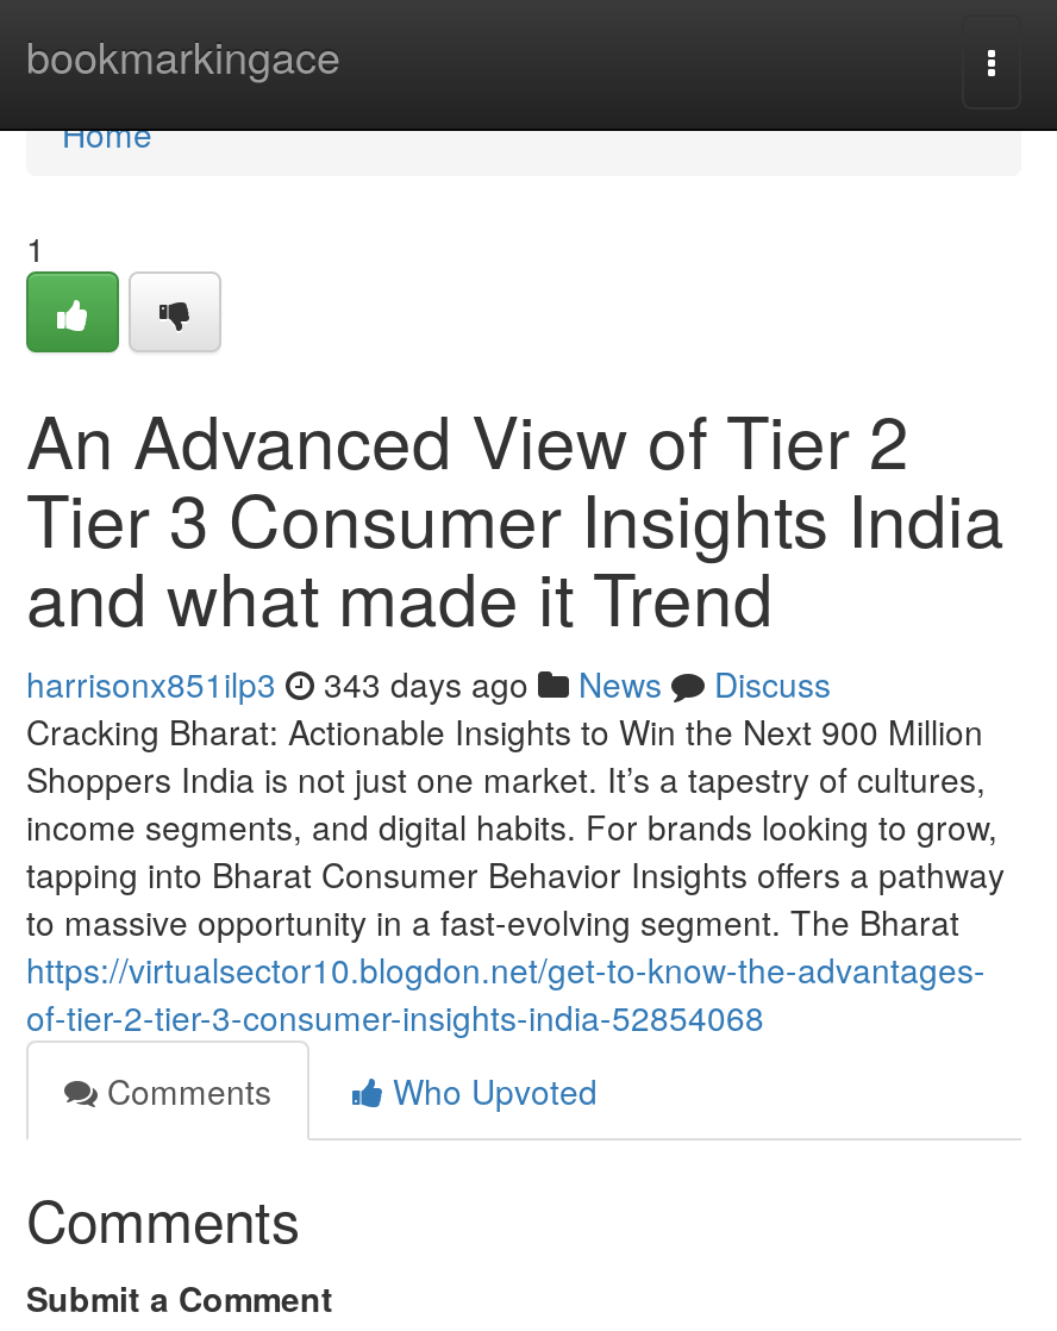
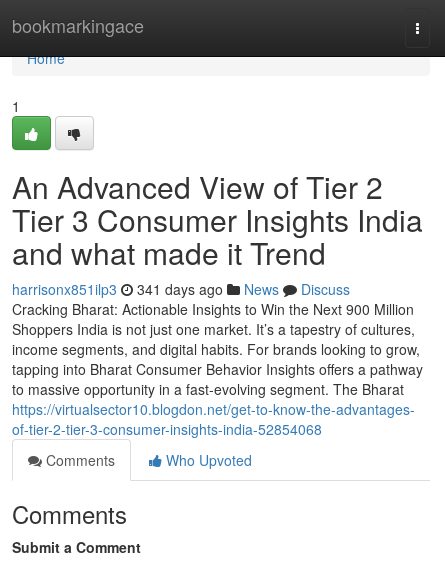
- harrisonx851ilp3 343 days ago News Discuss
+ harrisonx851ilp3 341 days ago News Discuss
